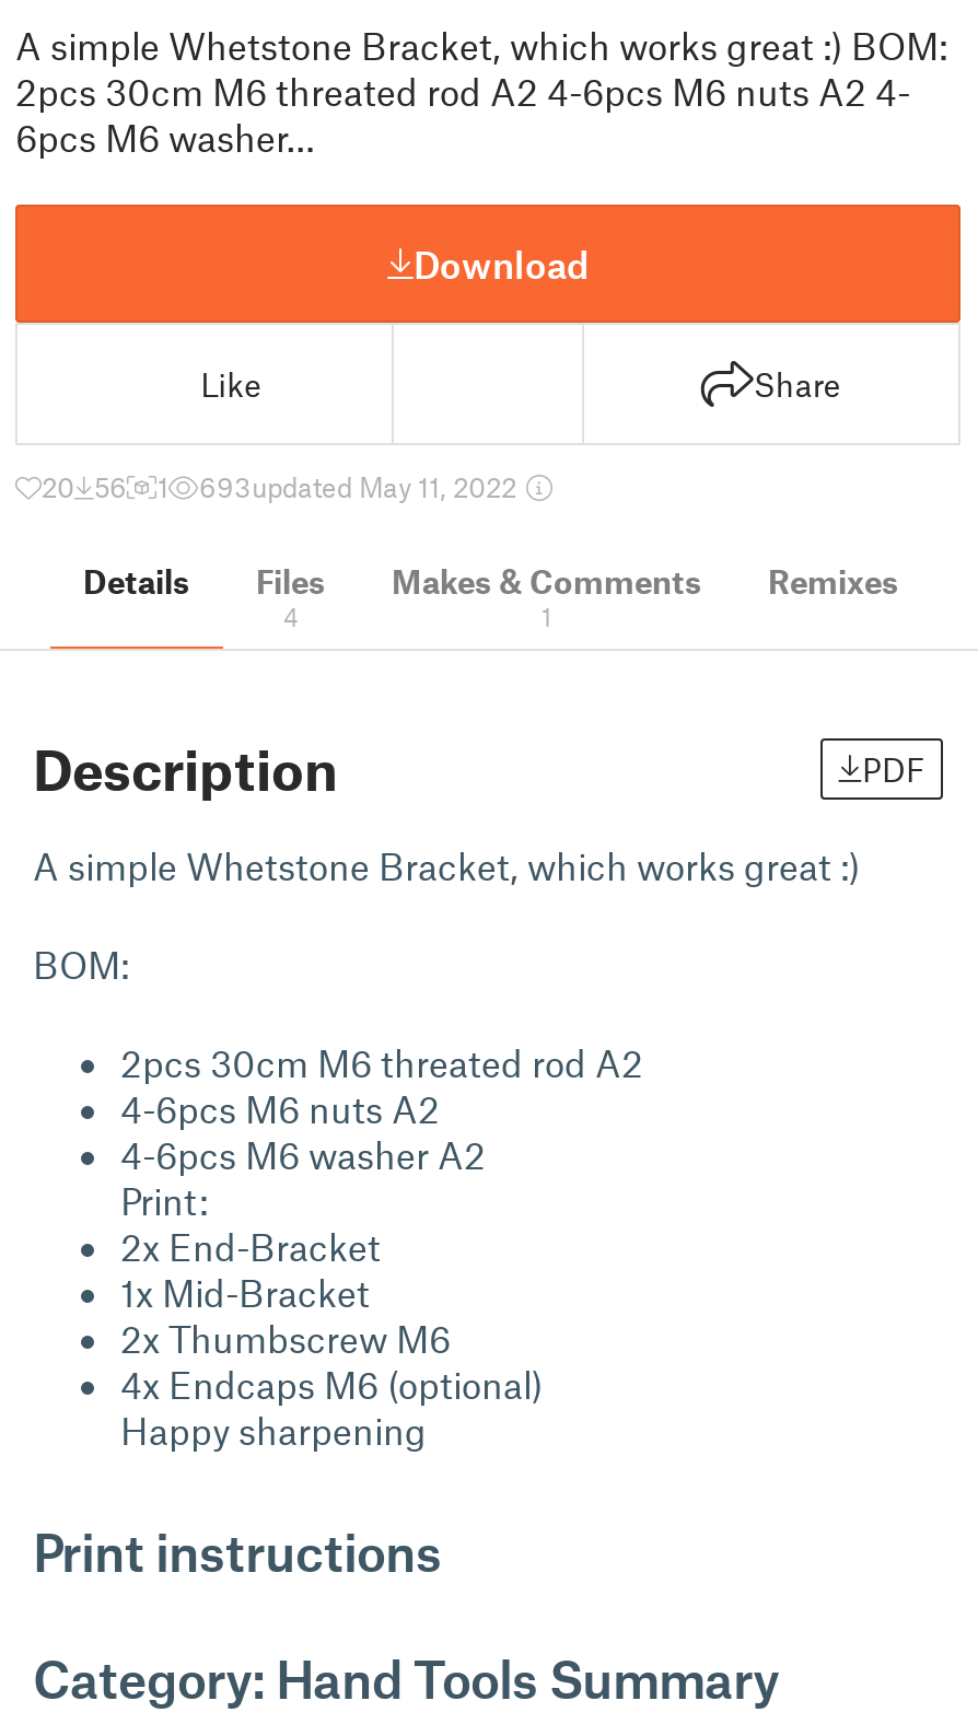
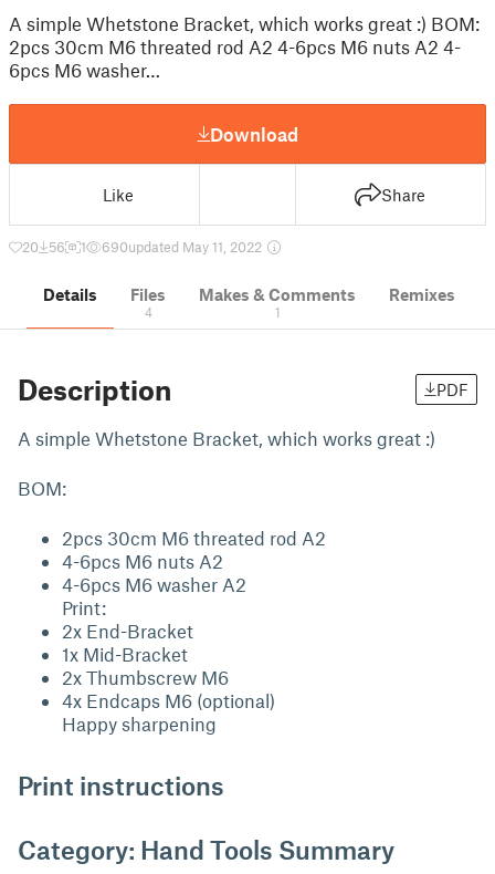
- 20 56 1 693updated May 11, 2022
+ 20 56 1 690updated May 11, 2022
